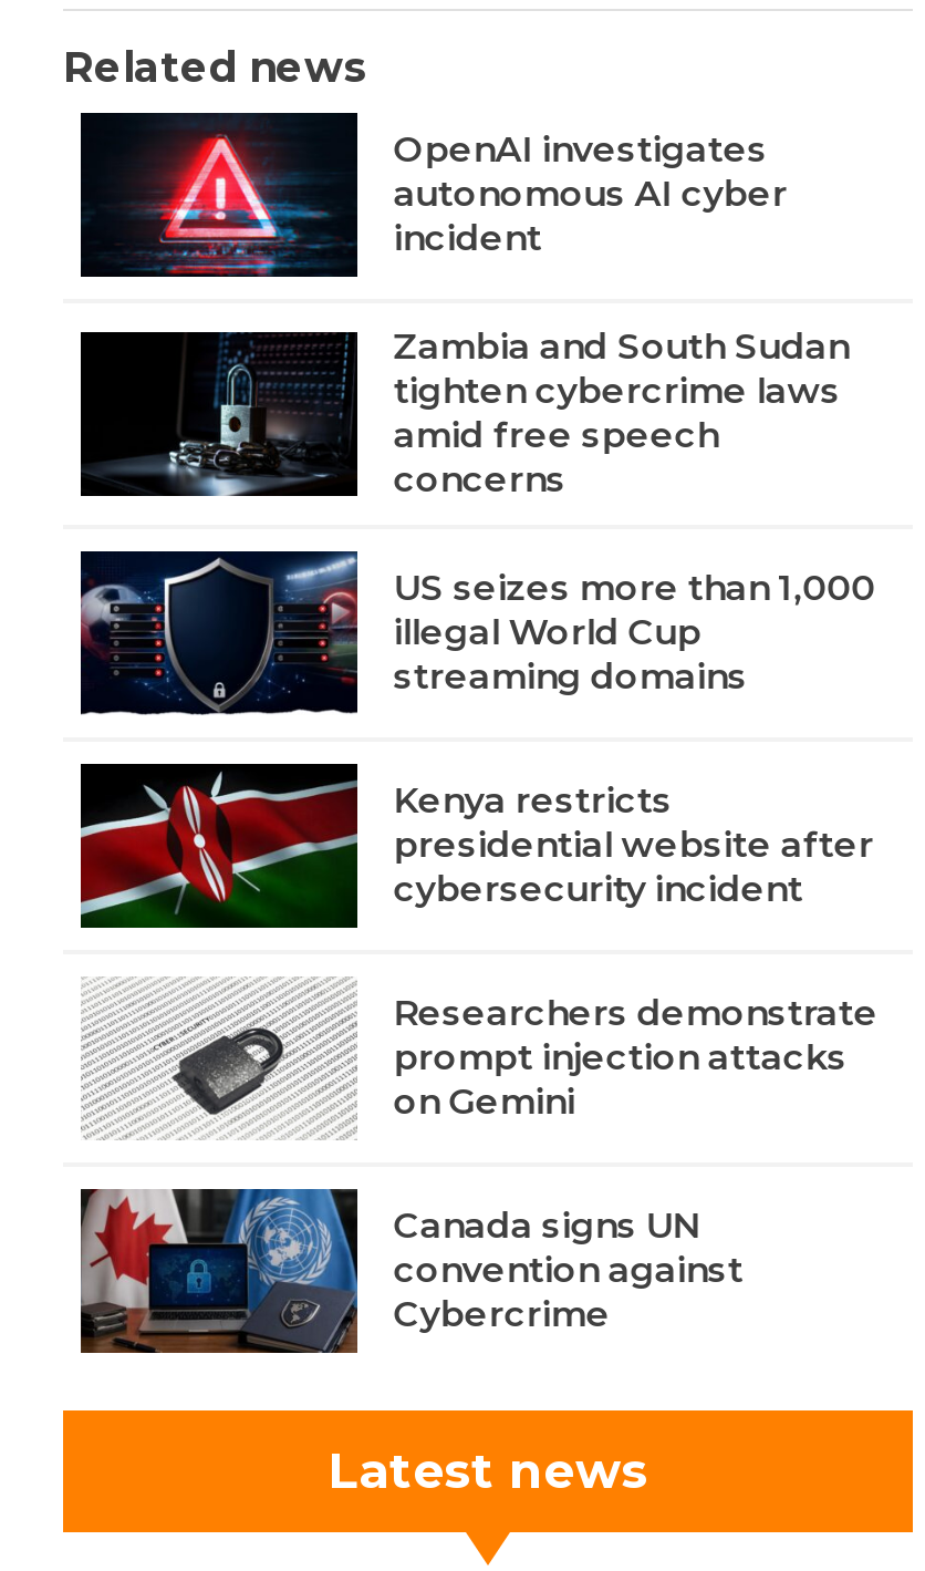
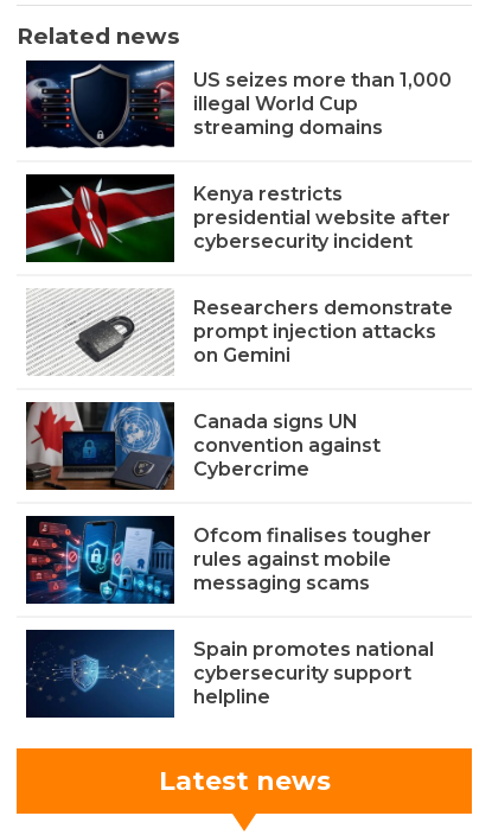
- [image]
- OpenAI investigates
- autonomous AI cyber
- incident
- Zambia and South Sudan
- tighten cybercrime laws
- amid free speech
- concerns

- [image]

moved up: [image] | US seizes more than 1,000 | illegal World Cup | ... | convention against | Cybercrime

+ [image]
+ Ofcom finalises tougher
+ rules against mobile
+ messaging scams
+ Spain promotes national
+ cybersecurity support
+ helpline

+ [image]
